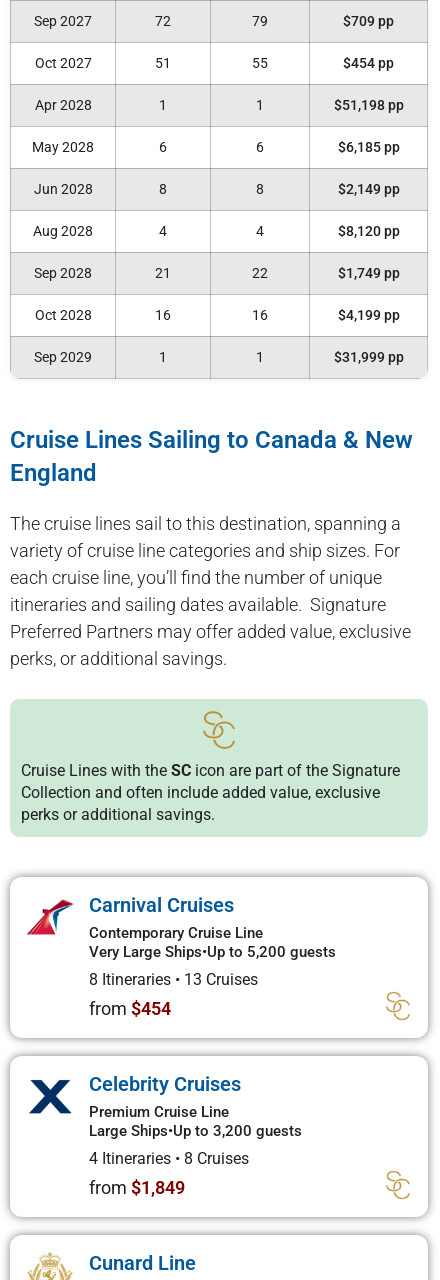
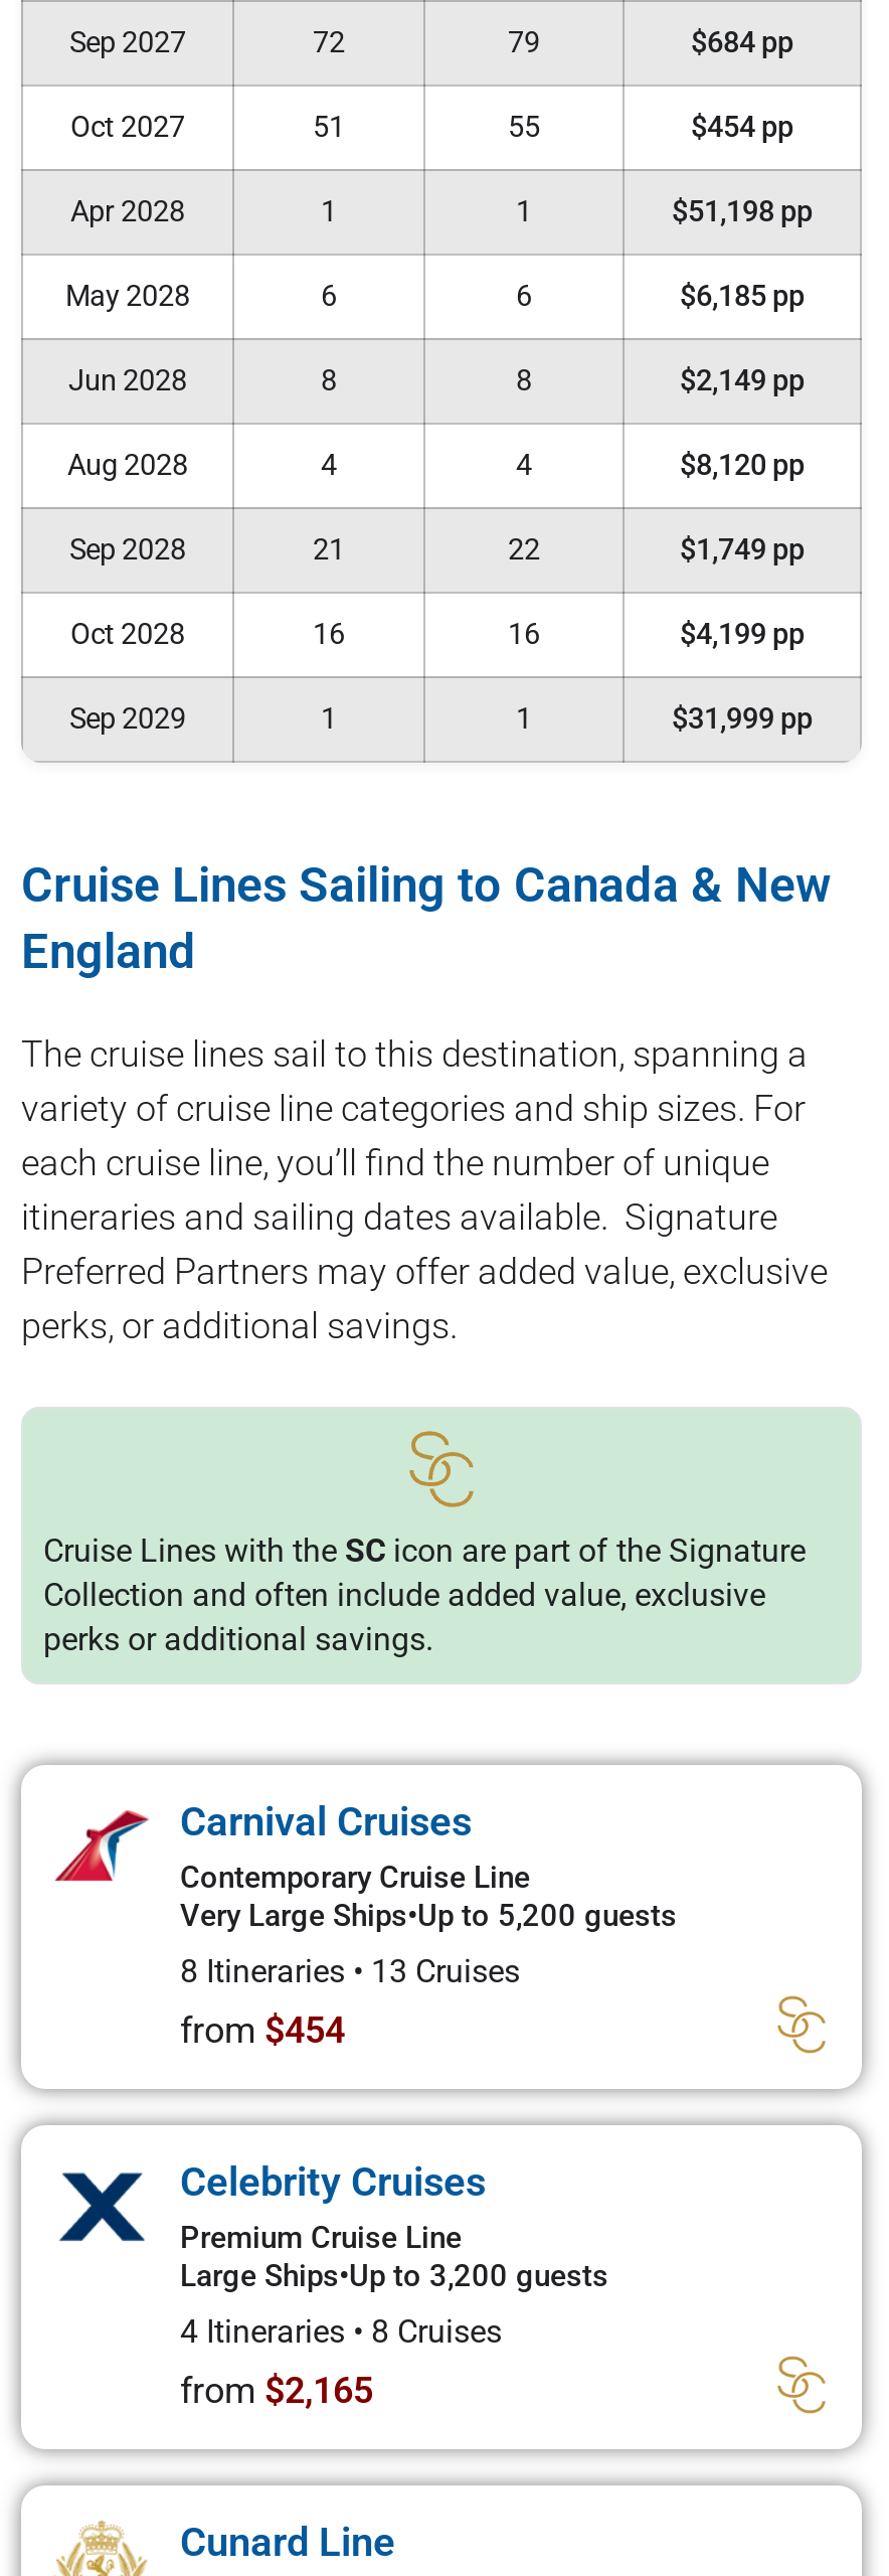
- $709 pp
+ $684 pp

- from $1,849
+ from $2,165
